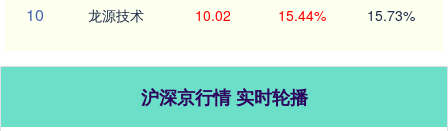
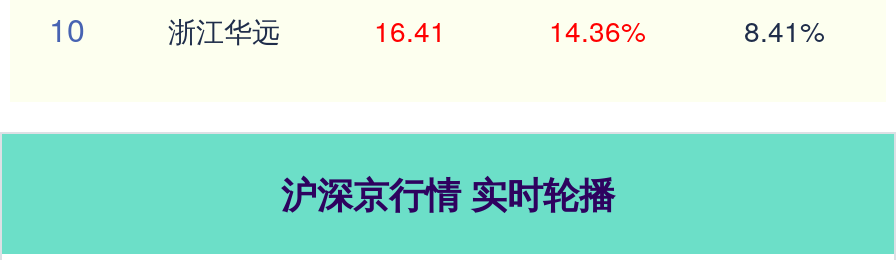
- 龙源技术
- 10.02
- 15.44%
- 15.73%
+ 浙江华远
+ 16.41
+ 14.36%
+ 8.41%
